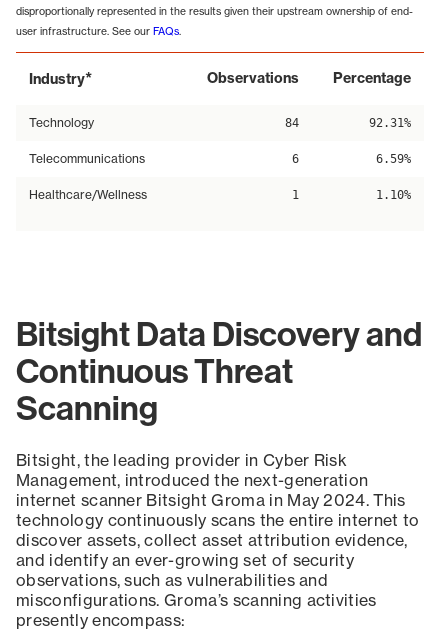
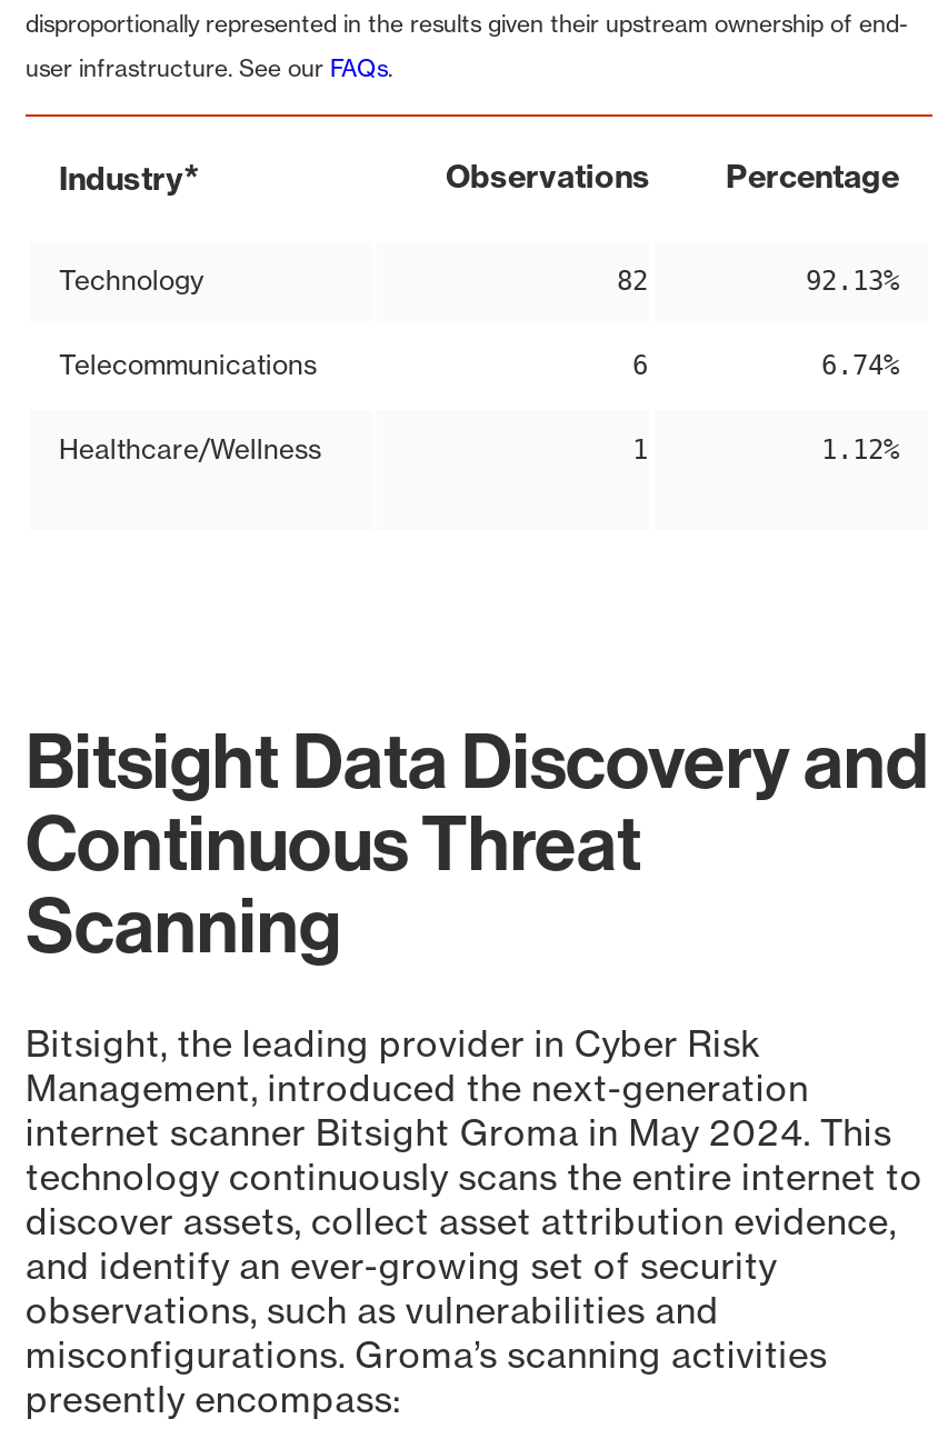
- 84
+ 82

- 92.31%
+ 92.13%

- 6.59%
+ 6.74%

- 1.10%
+ 1.12%
